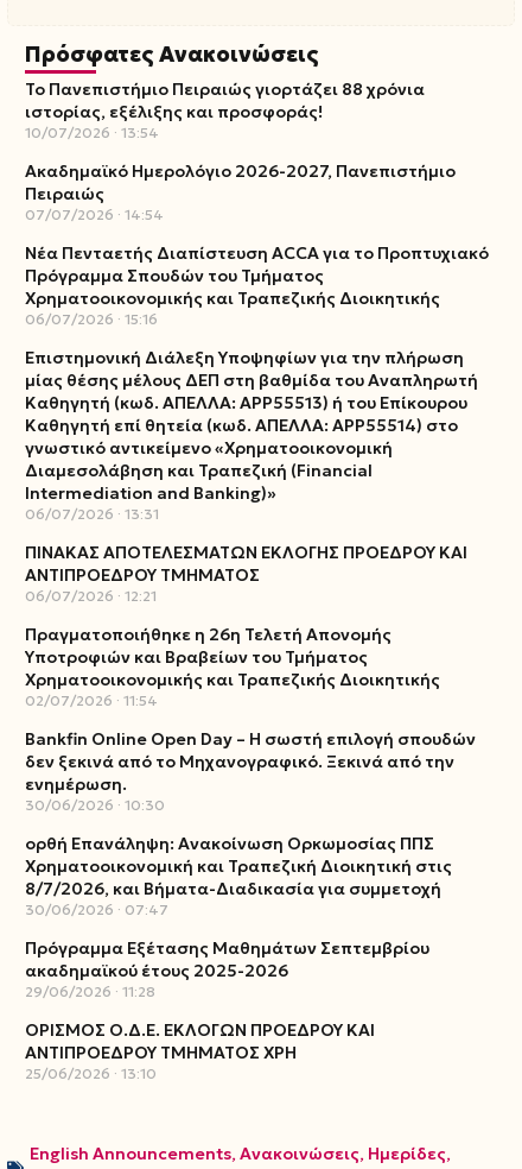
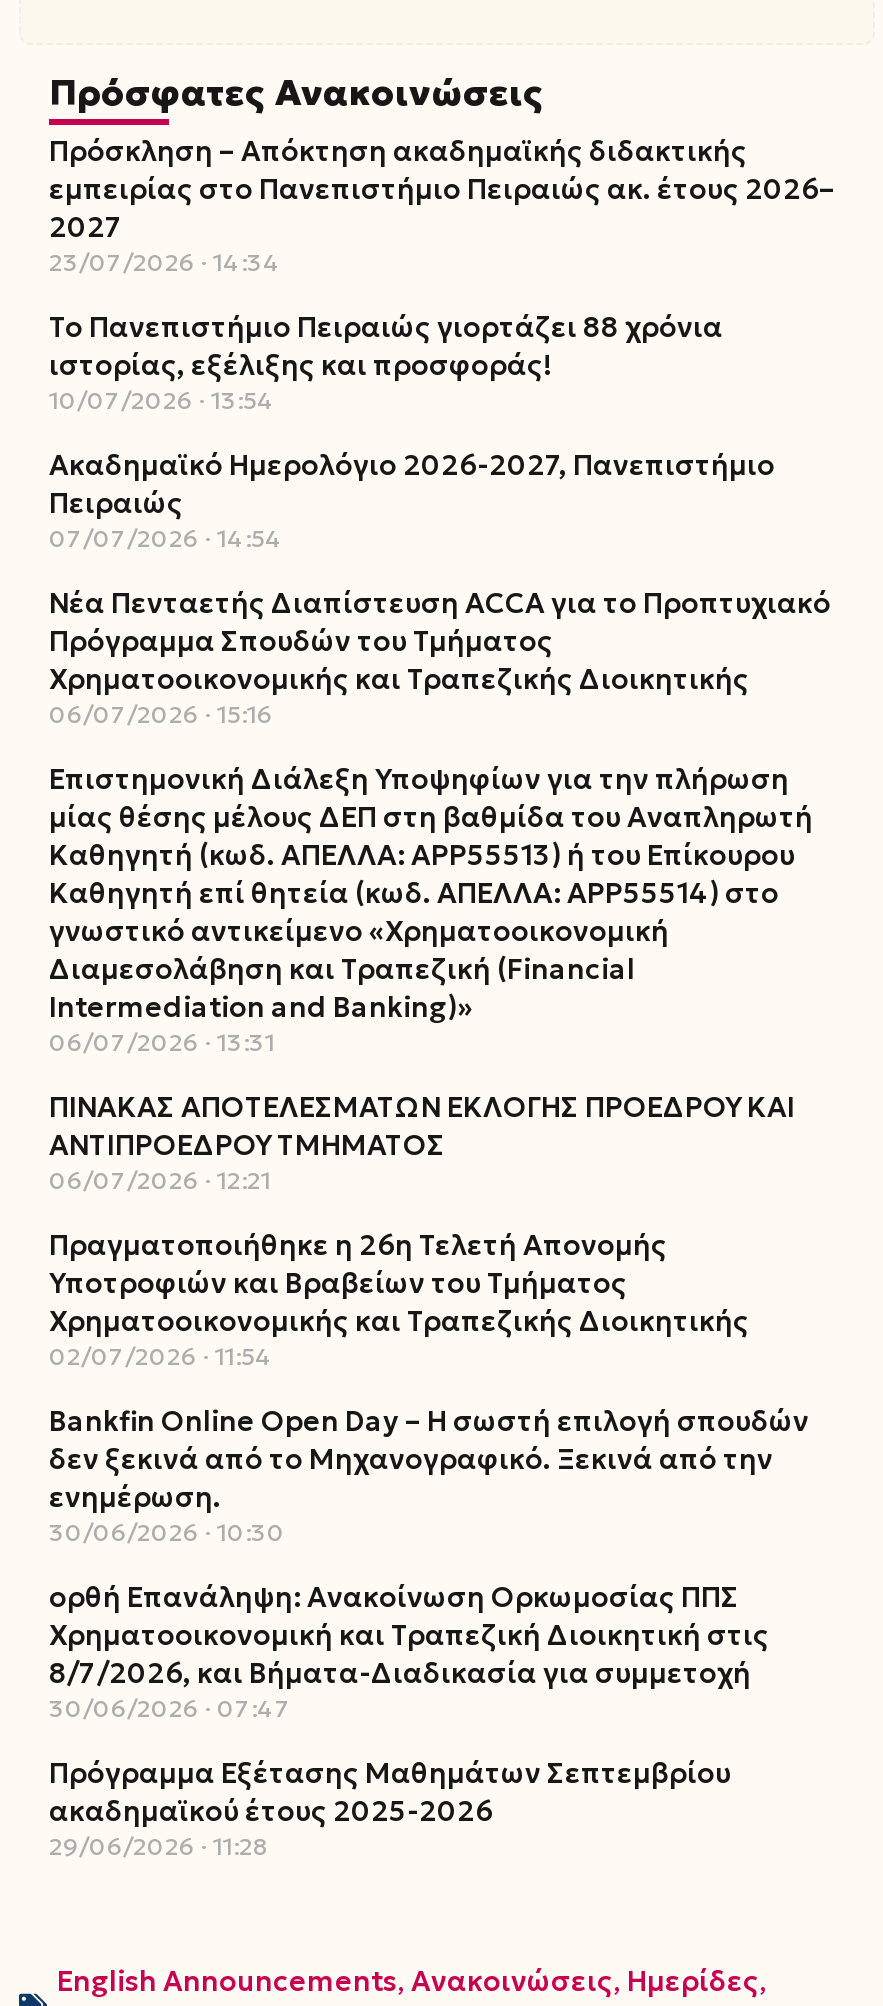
+ Πρόσκληση – Απόκτηση ακαδημαϊκής διδακτικής
+ εμπειρίας στο Πανεπιστήμιο Πειραιώς ακ. έτους 2026–
+ 2027
+ 23/07/2026 14:34

moved down: Το Πανεπιστήμιο Πειραιώς γιορτάζει 88 χρόνια | ιστορίας, εξέλιξης και προσφοράς! | 10/07/2026 13:54 | ... | ακαδημαϊκού έτους 2025-2026 | 29/06/2026 11:28

- ΟΡΙΣΜΟΣ Ο.Δ.Ε. ΕΚΛΟΓΩΝ ΠΡΟΕΔΡΟΥ ΚΑΙ
- ΑΝΤΙΠΡΟΕΔΡΟΥ ΤΜΗΜΑΤΟΣ ΧΡΗ
- 25/06/2026 13:10
